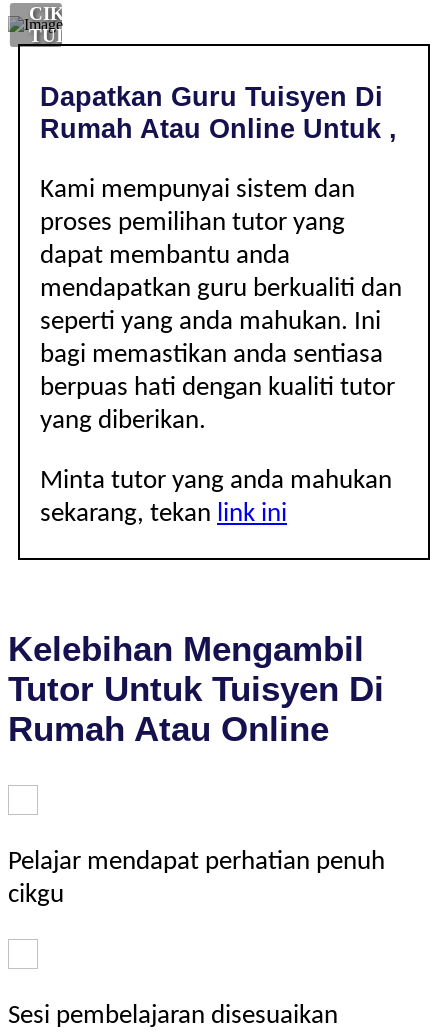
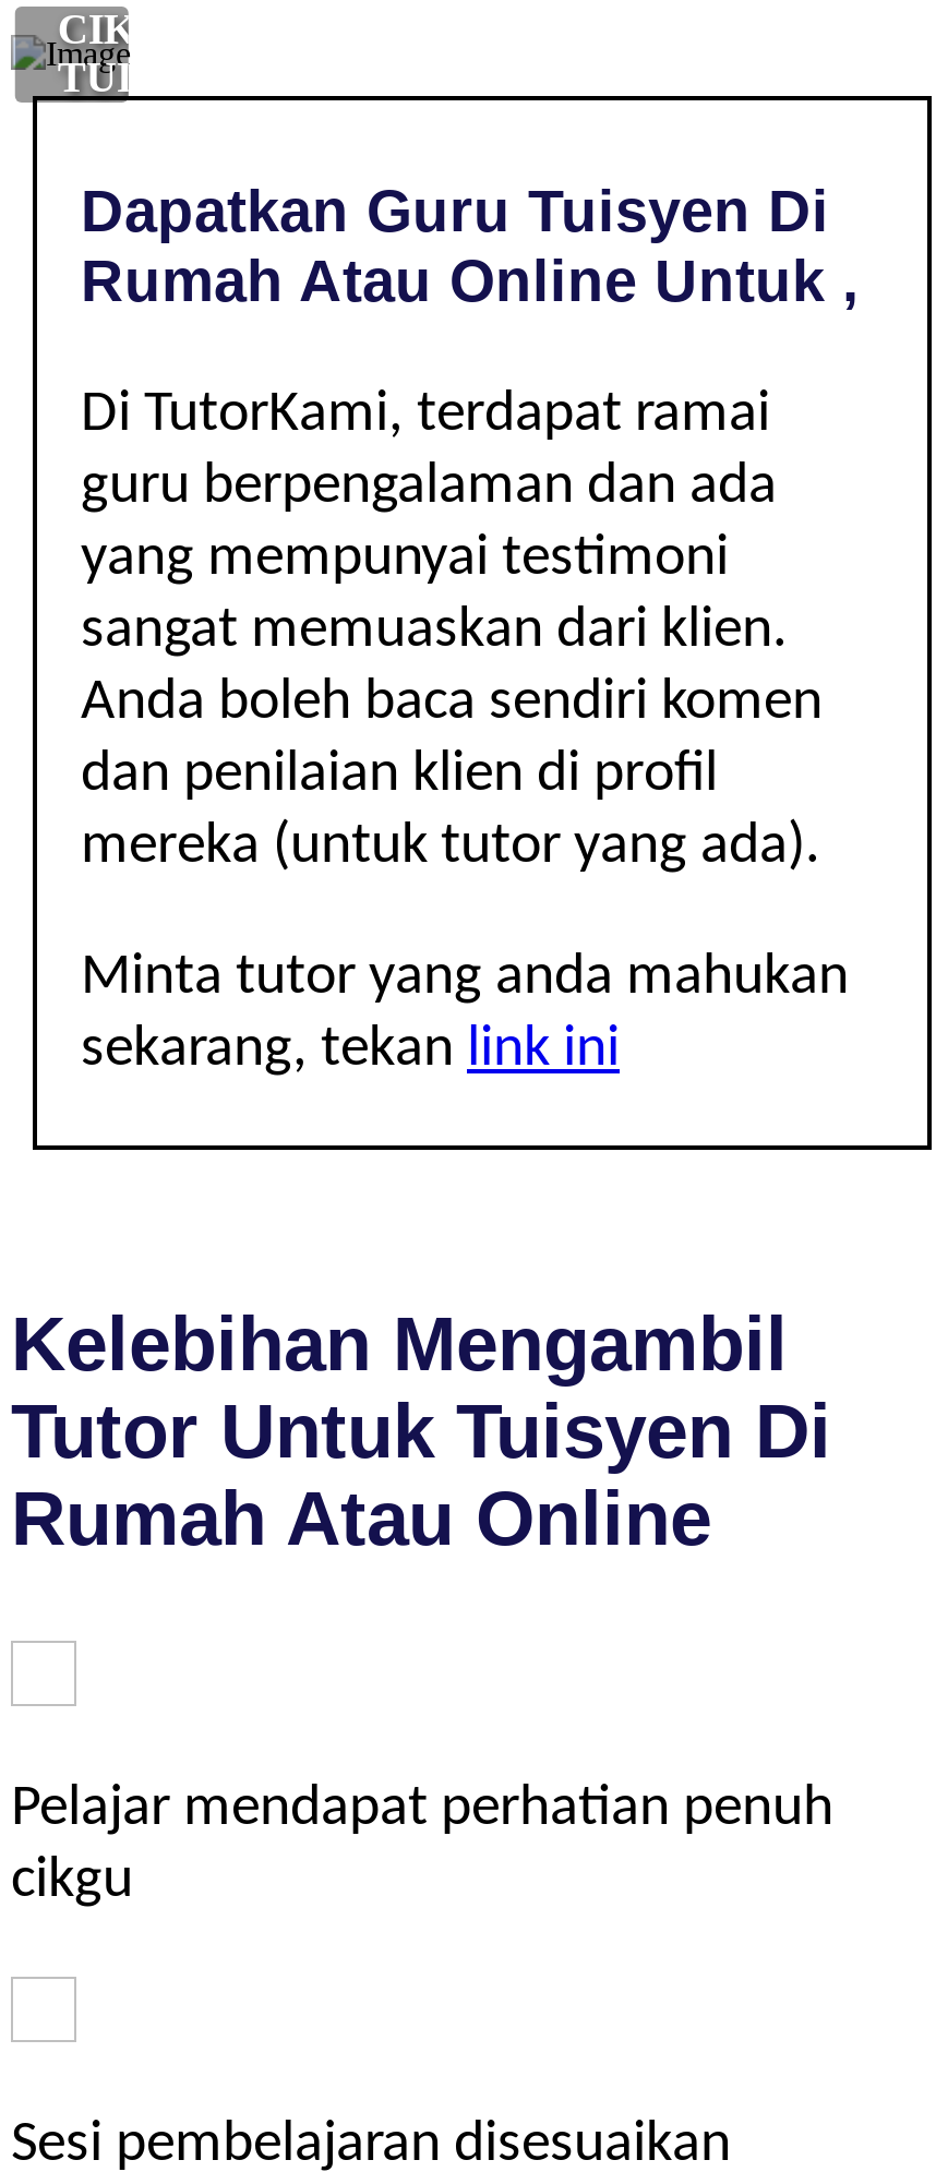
- Kami mempunyai sistem dan
- proses pemilihan tutor yang
- dapat membantu anda
- mendapatkan guru berkualiti dan
- seperti yang anda mahukan. Ini
- bagi memastikan anda sentiasa
- berpuas hati dengan kualiti tutor
- yang diberikan.
+ Di TutorKami, terdapat ramai
+ guru berpengalaman dan ada
+ yang mempunyai testimoni
+ sangat memuaskan dari klien.
+ Anda boleh baca sendiri komen
+ dan penilaian klien di profil
+ mereka (untuk tutor yang ada).
